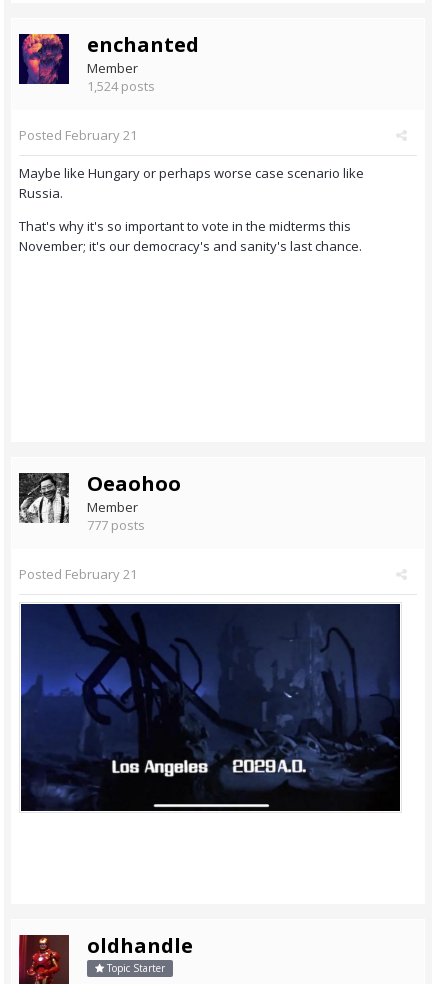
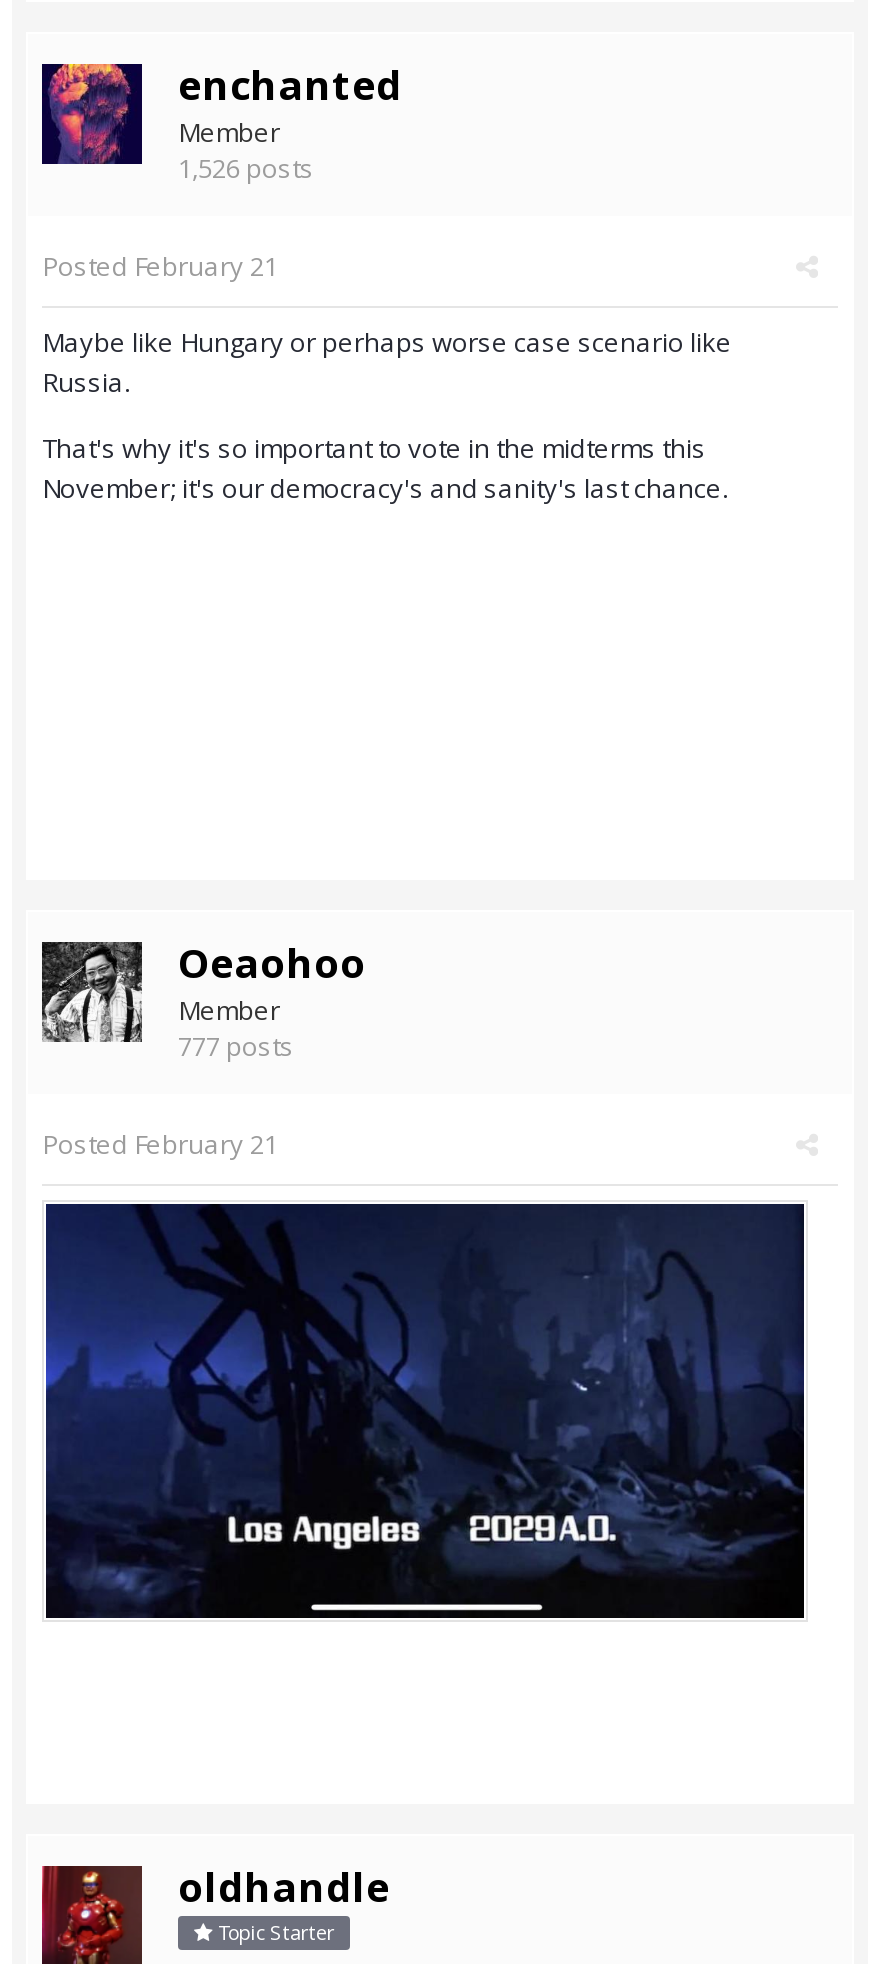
- 1,524 posts
+ 1,526 posts
